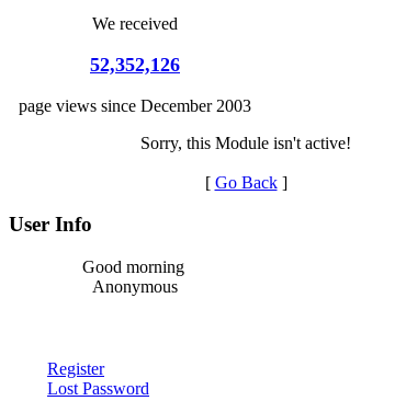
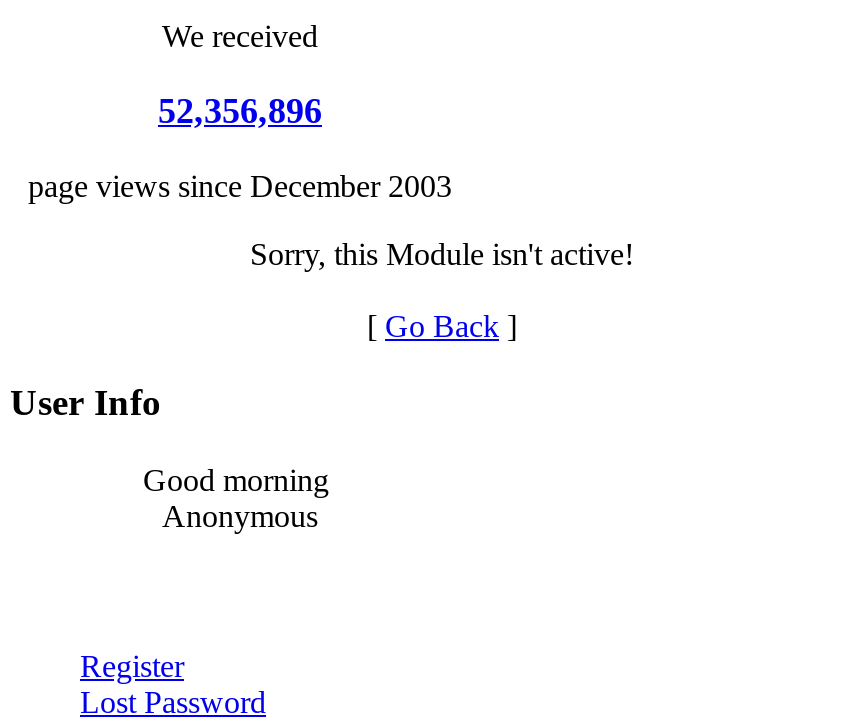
- 52,352,126
+ 52,356,896
